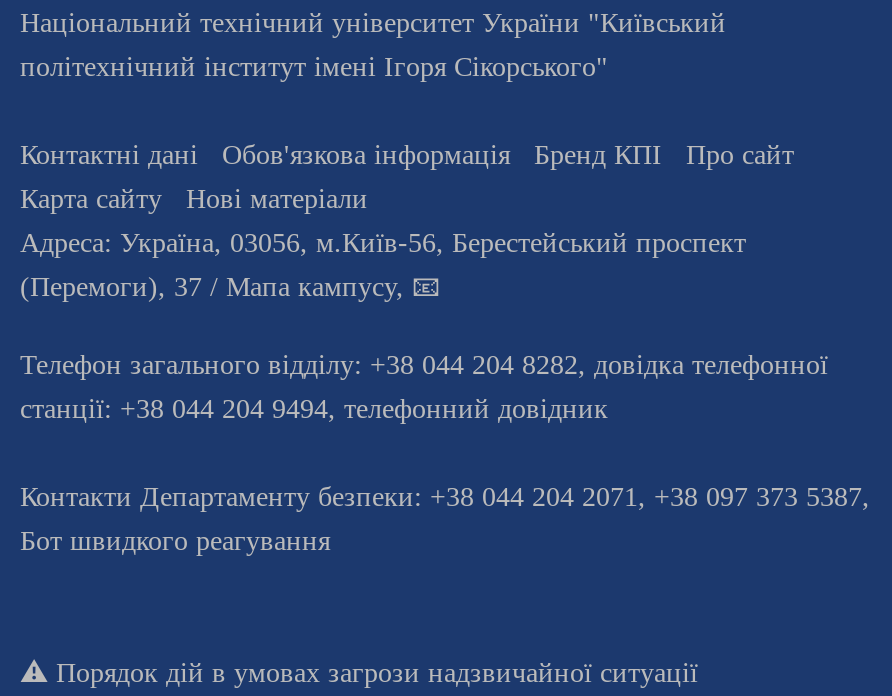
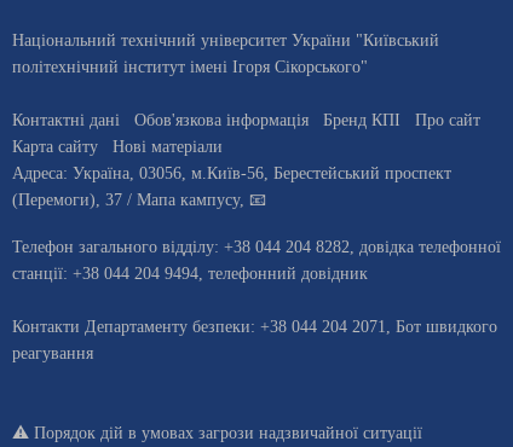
- Контакти Департаменту безпеки: +38 044 204 2071, +38 097 373 5387,
+ Контакти Департаменту безпеки: +38 044 204 2071, Бот швидкого

- Бот швидкого реагування
+ реагування
